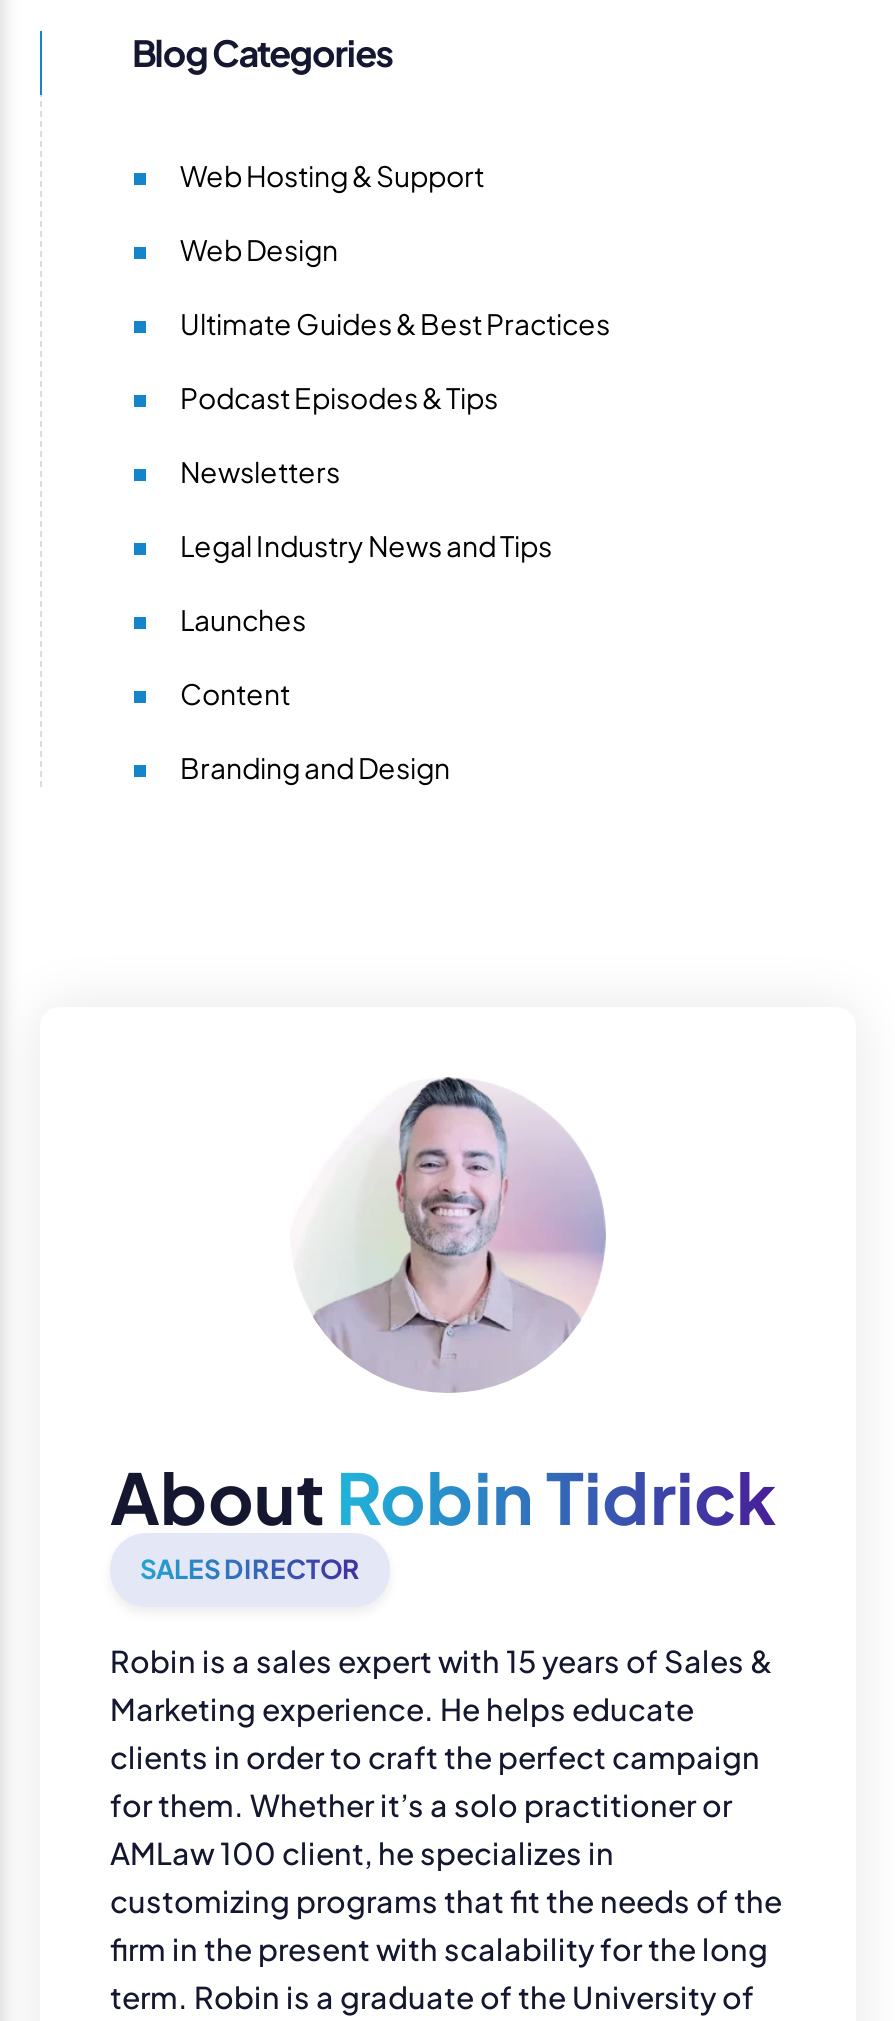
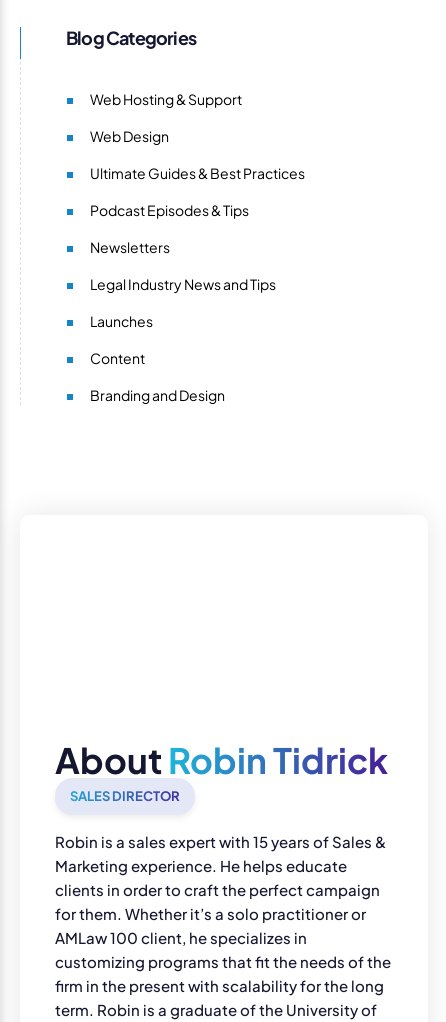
- [image]
